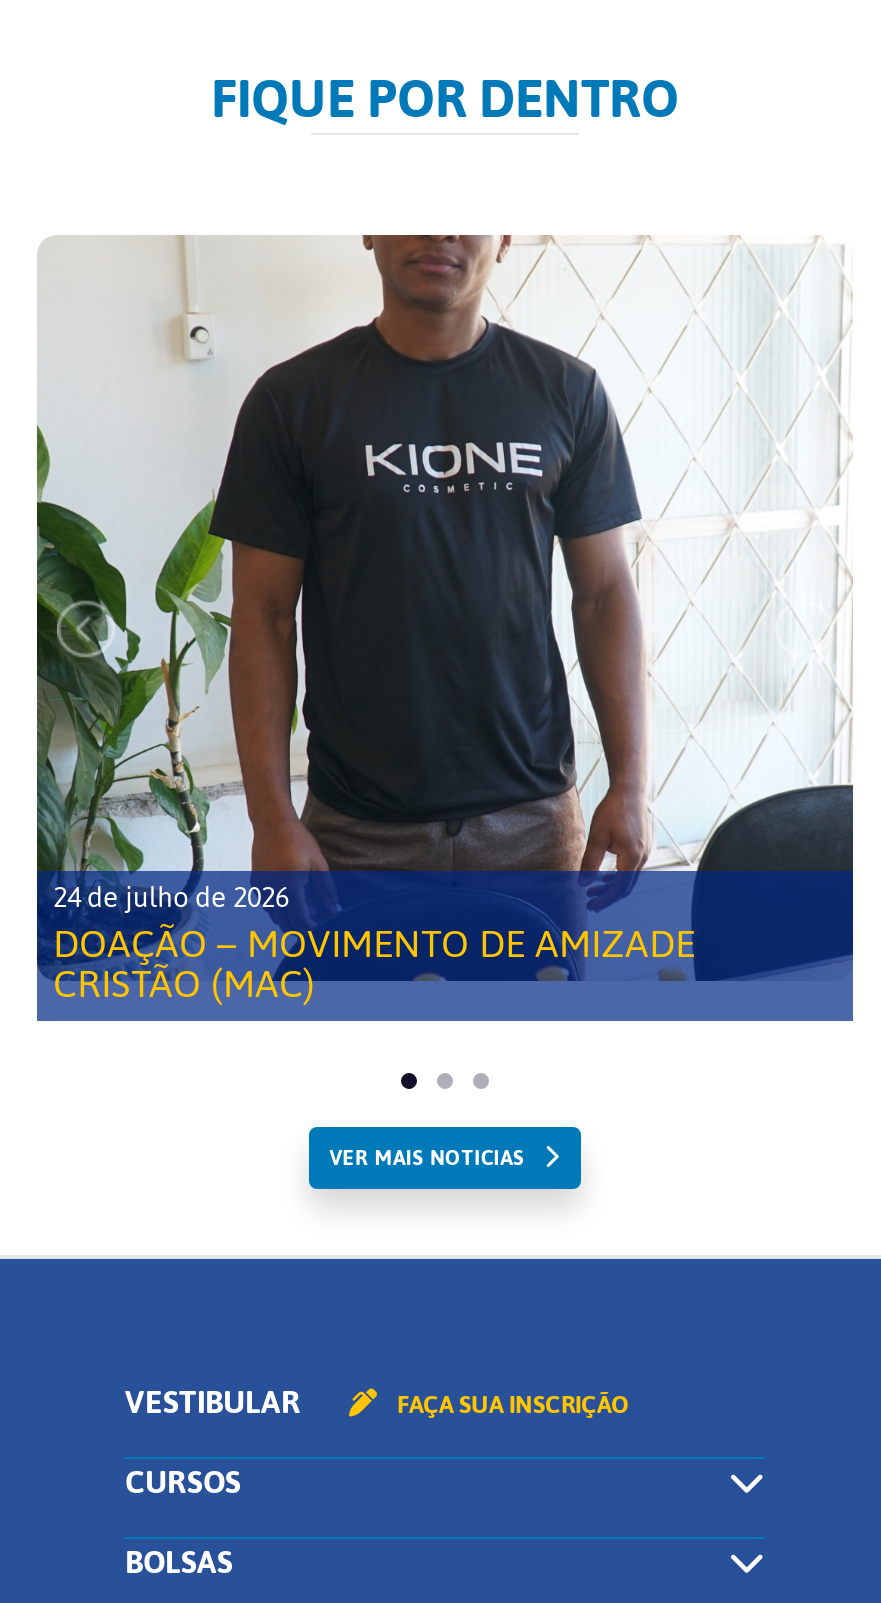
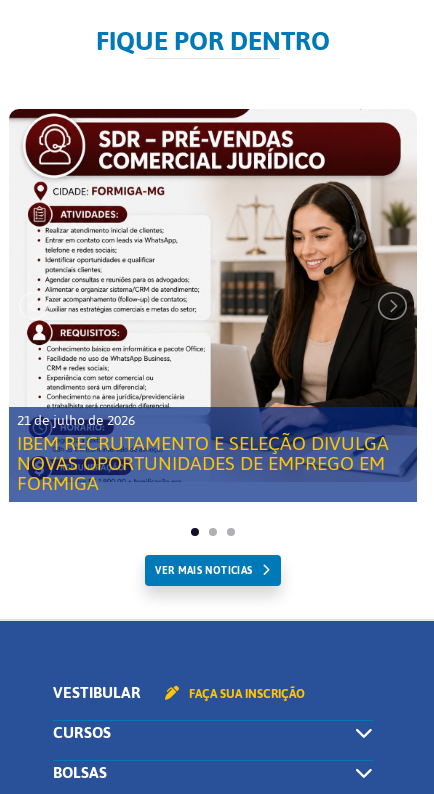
- [image]
- 24 de julho de 2026
- DOAÇÃO – MOVIMENTO DE AMIZADE
- CRISTÃO (MAC)
+ [image]
+ 21 de julho de 2026
+ IBEM RECRUTAMENTO E SELEÇÃO DIVULGA
+ NOVAS OPORTUNIDADES DE EMPREGO EM
+ FORMIGA
